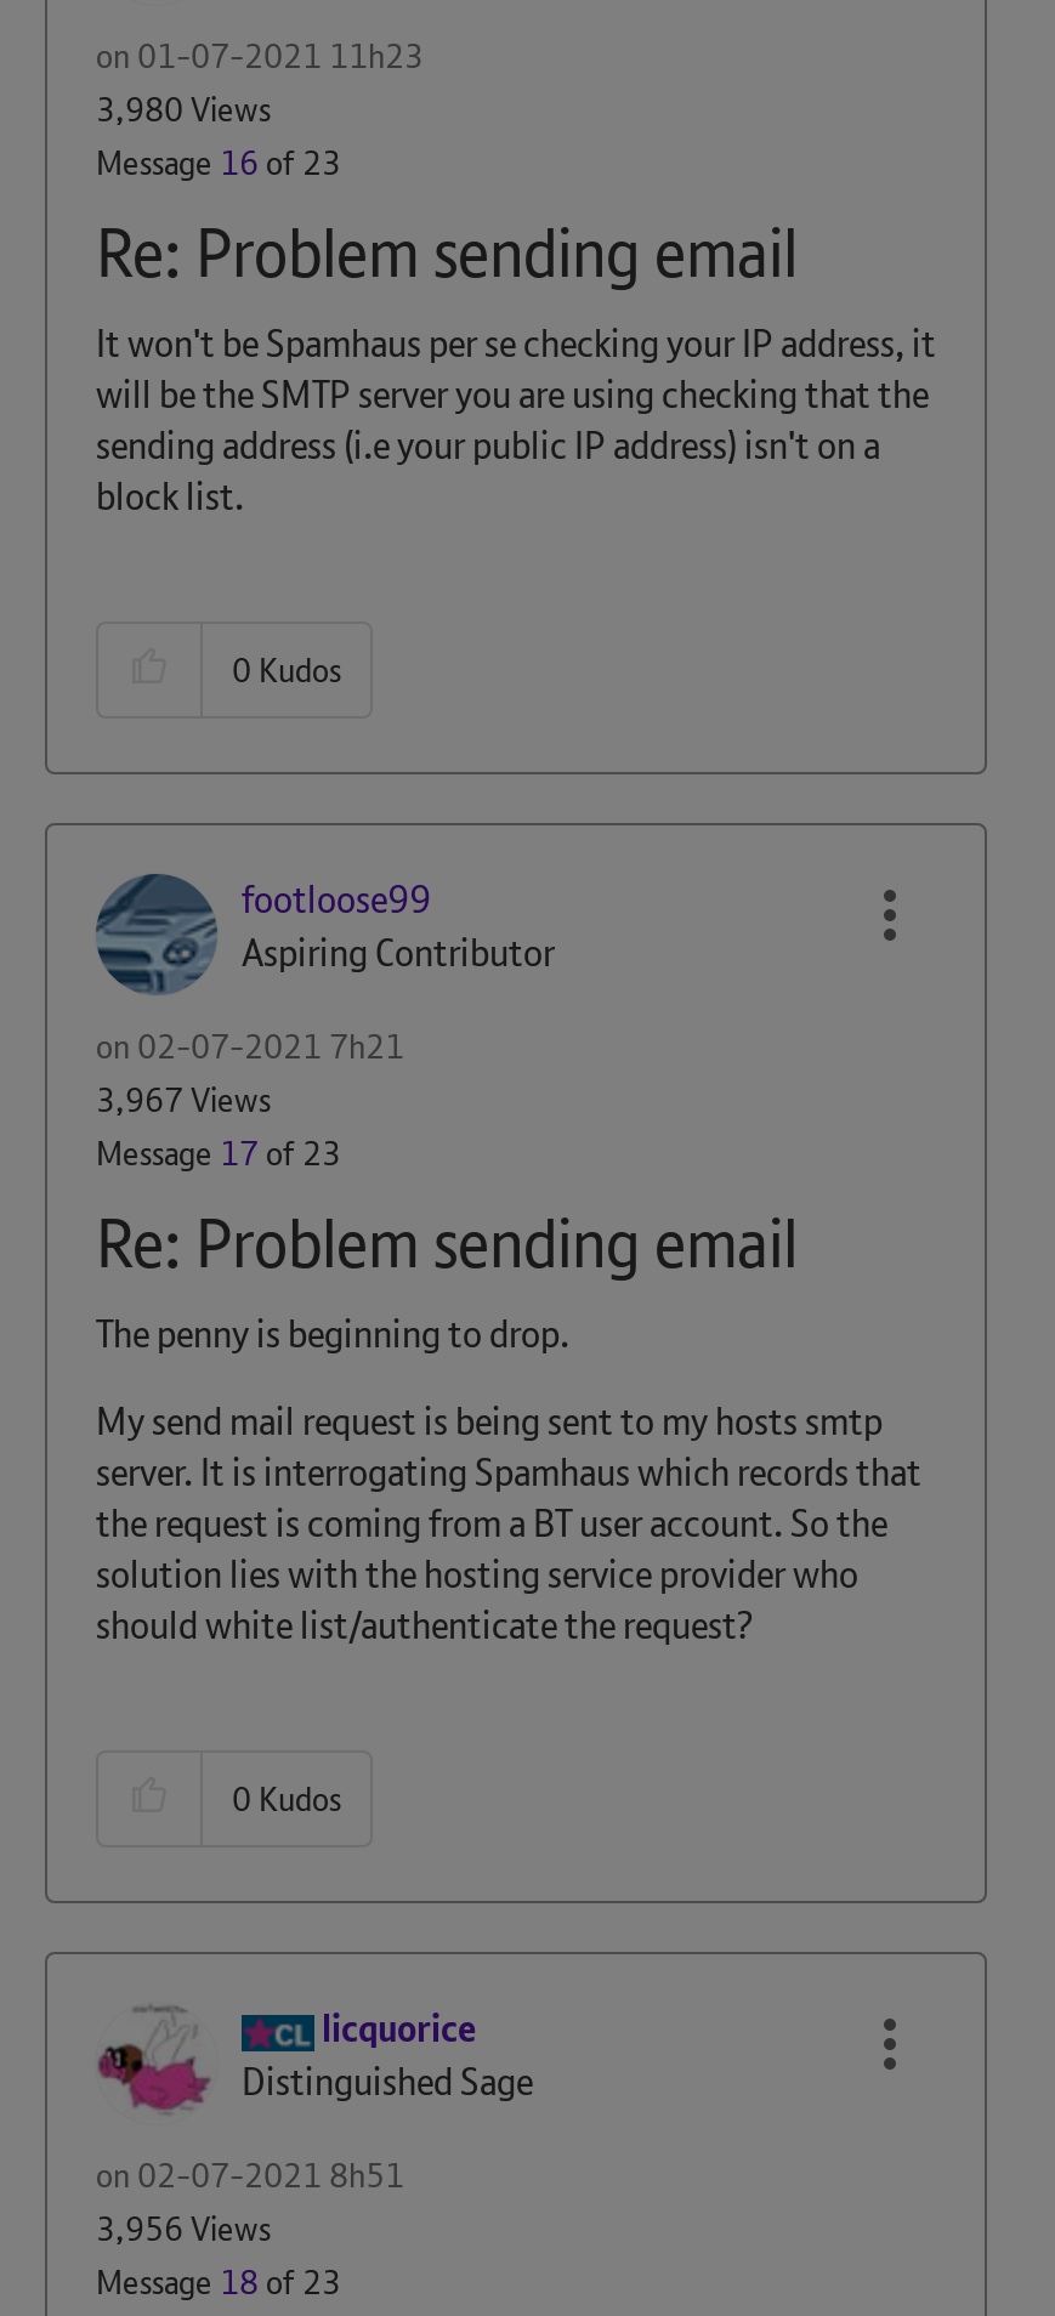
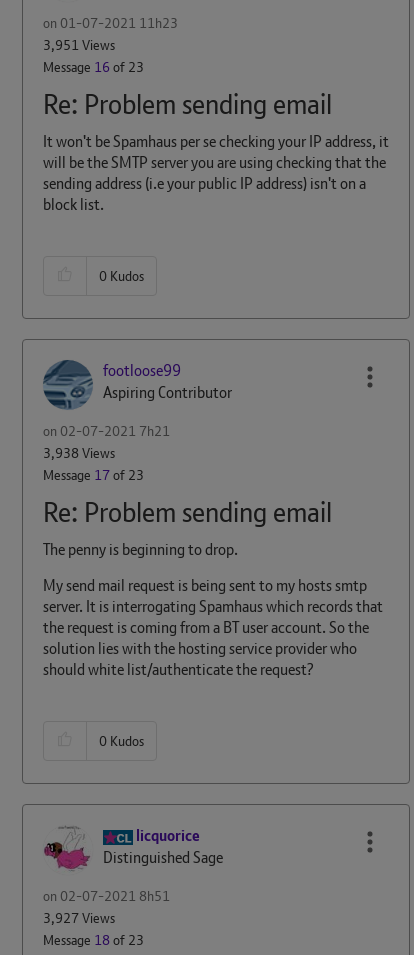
- 3,980 Views
+ 3,951 Views

- 3,967 Views
+ 3,938 Views

- 3,956 Views
+ 3,927 Views
